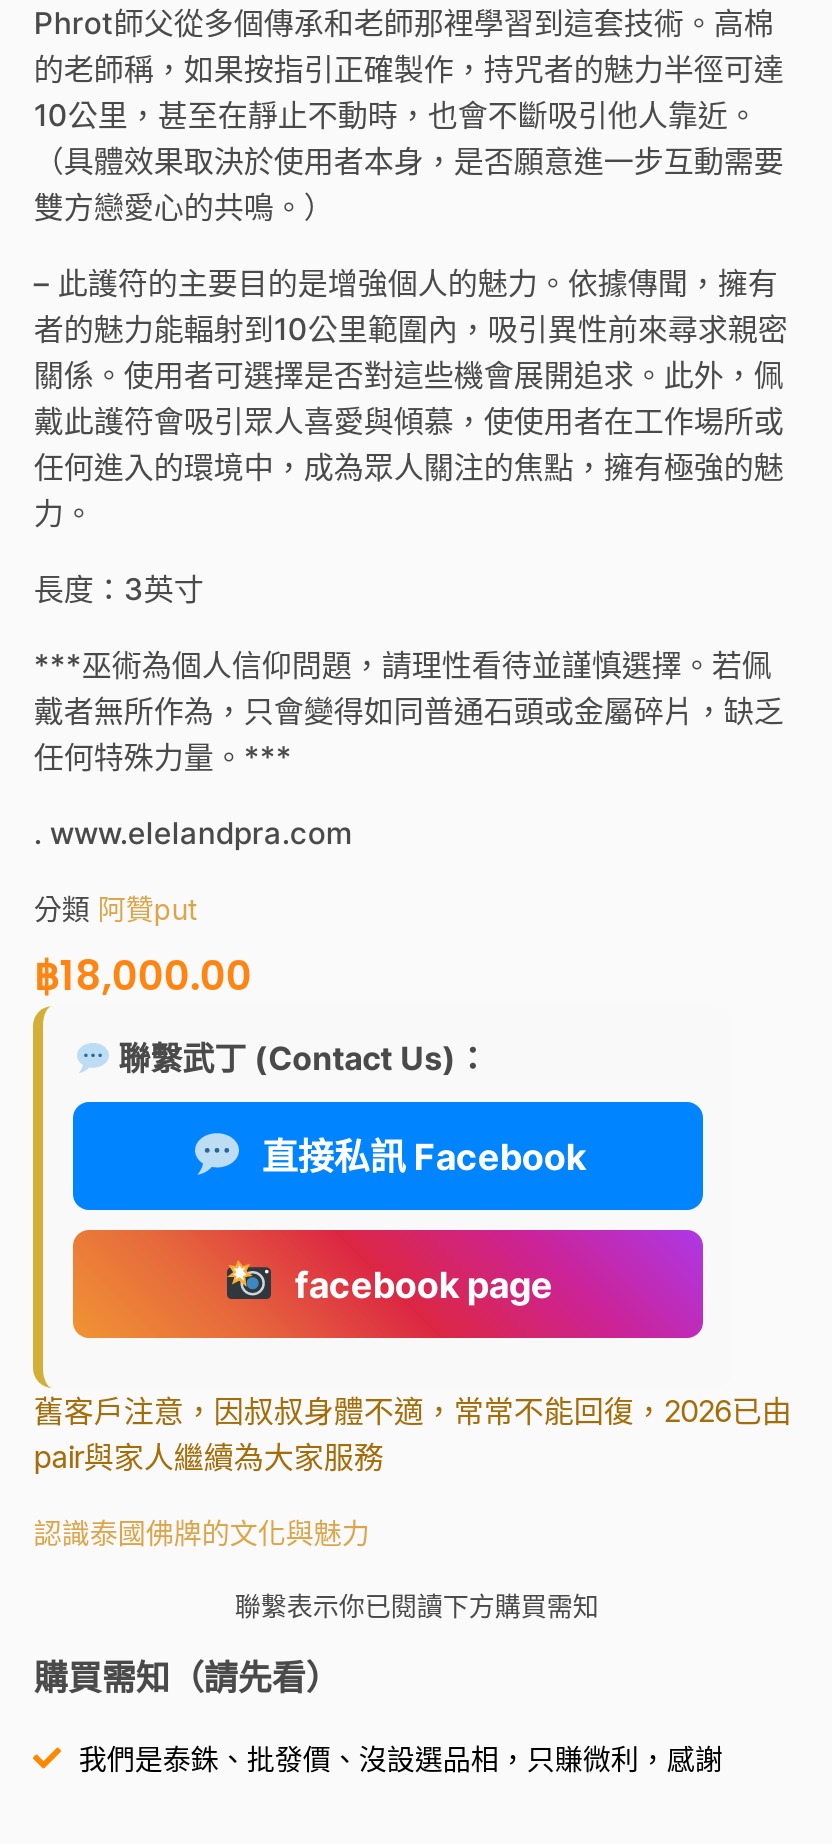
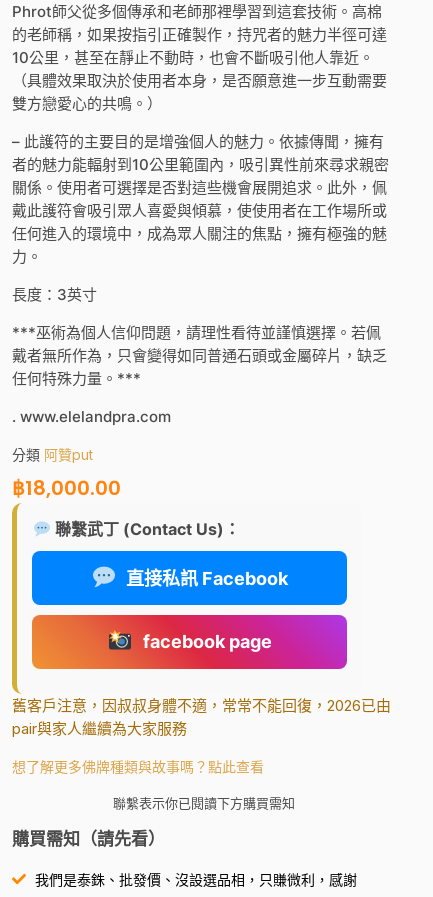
- 認識泰國佛牌的文化與魅力
+ 想了解更多佛牌種類與故事嗎？點此查看
